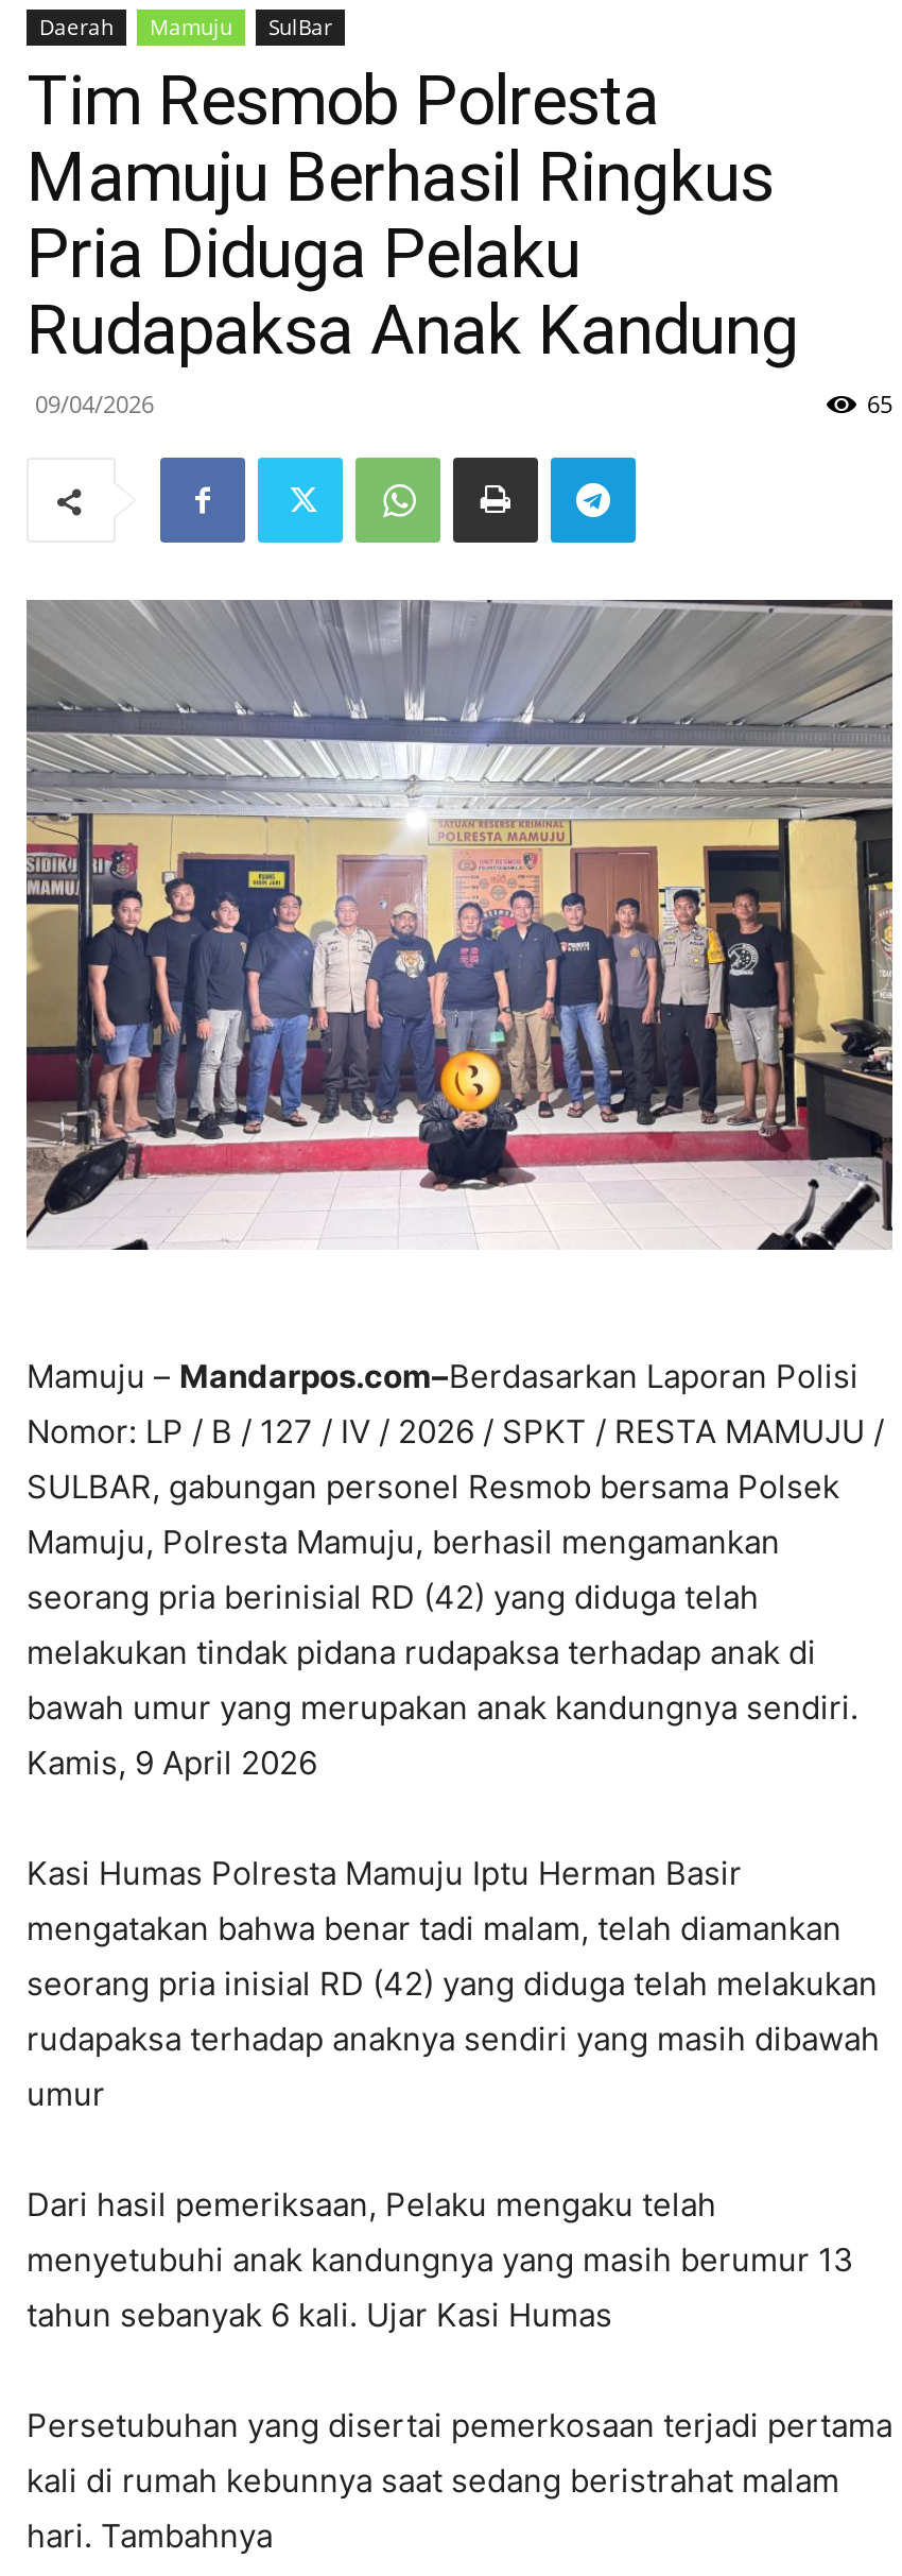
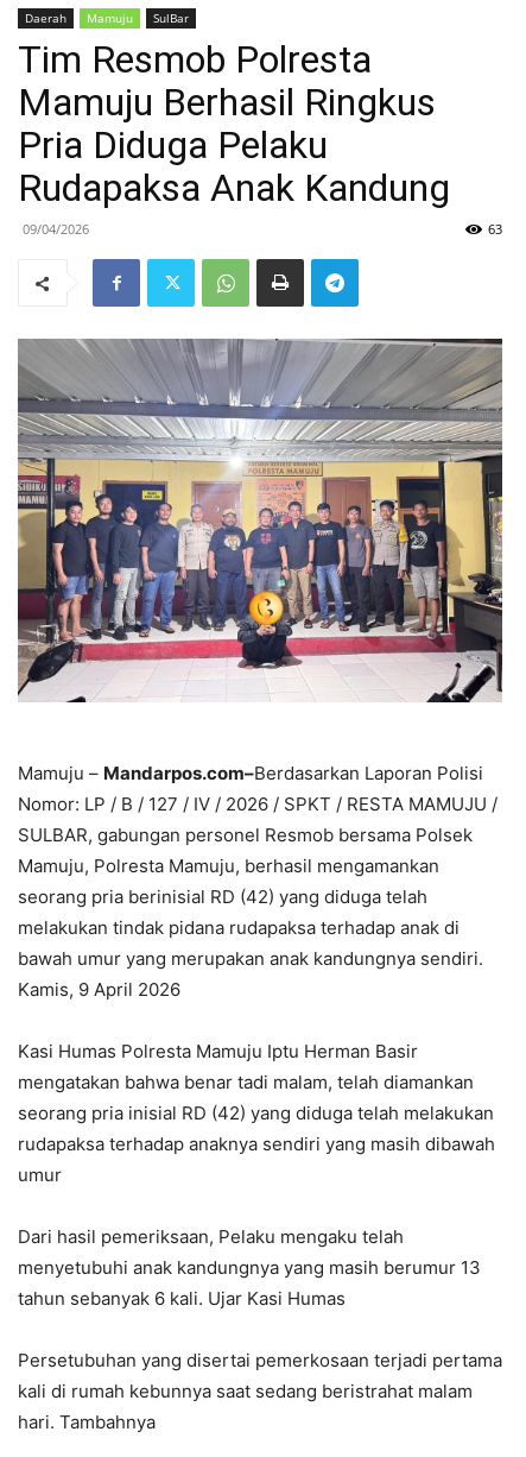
- 65
+ 63
